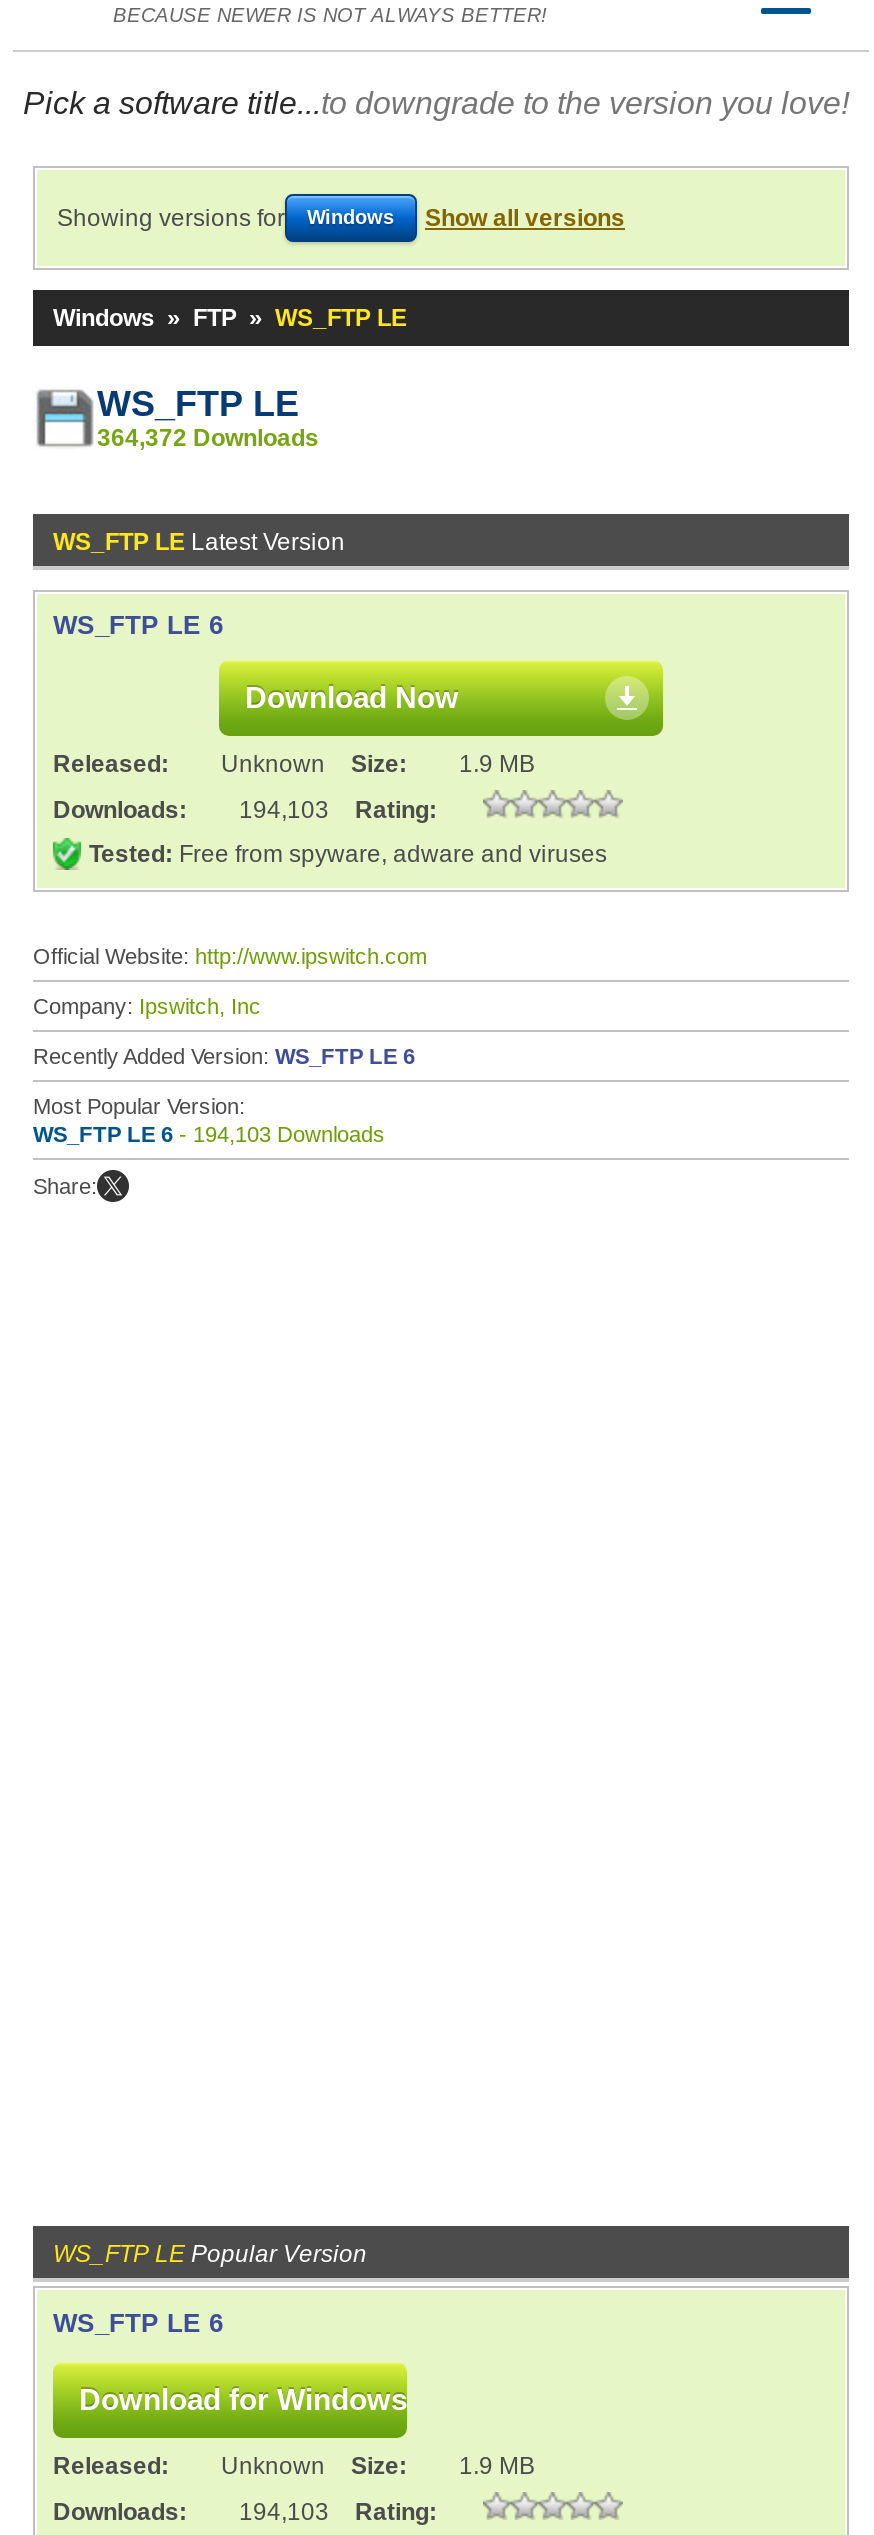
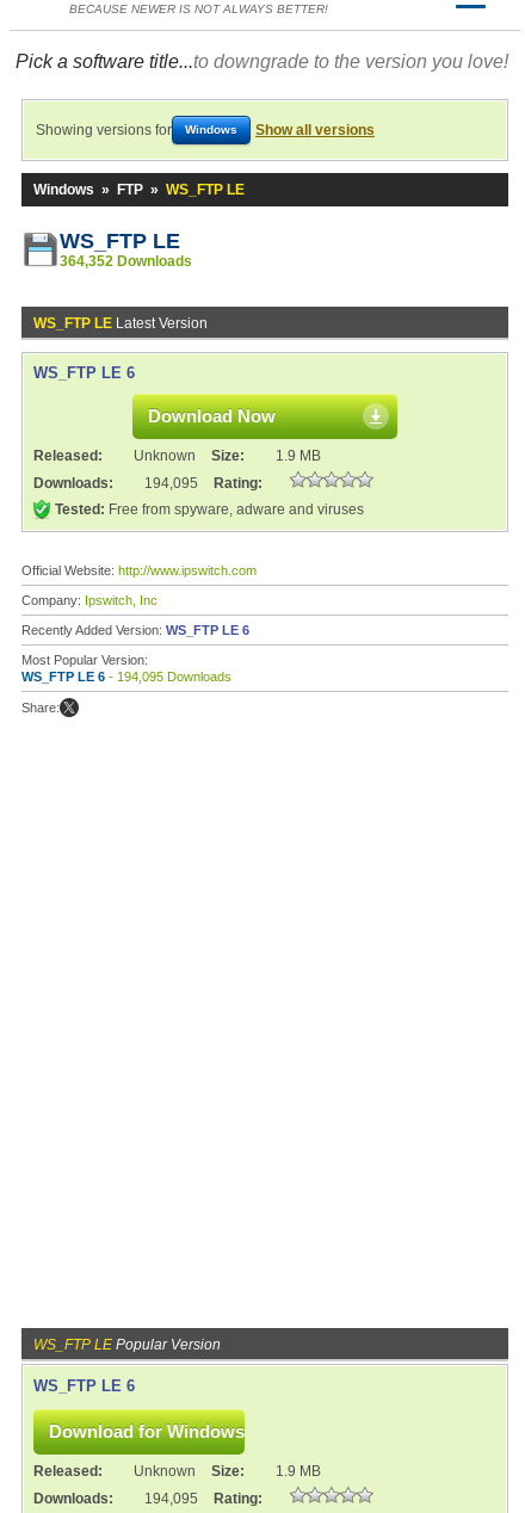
- 364,372 Downloads
+ 364,352 Downloads

- Downloads: 194,103 Rating:
+ Downloads: 194,095 Rating:

- WS_FTP LE 6 - 194,103 Downloads
+ WS_FTP LE 6 - 194,095 Downloads

- Downloads: 194,103 Rating:
+ Downloads: 194,095 Rating:
